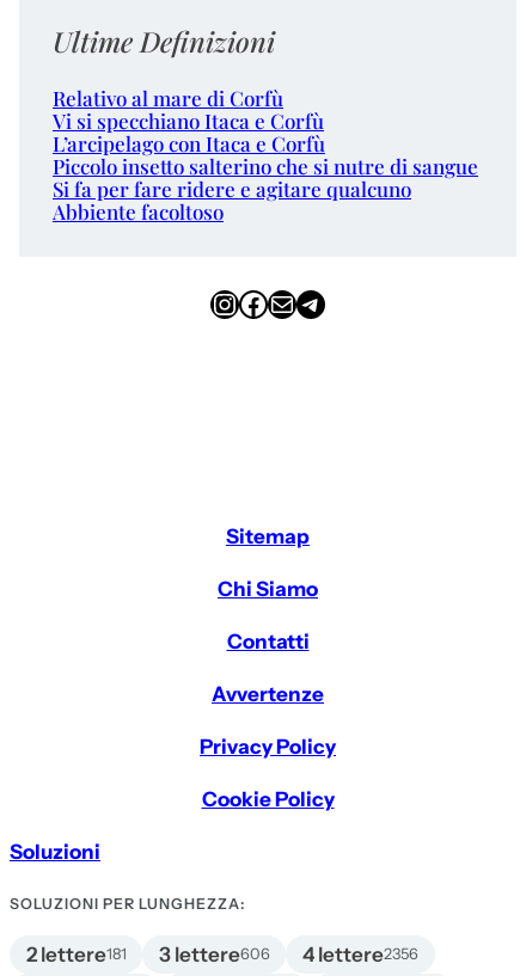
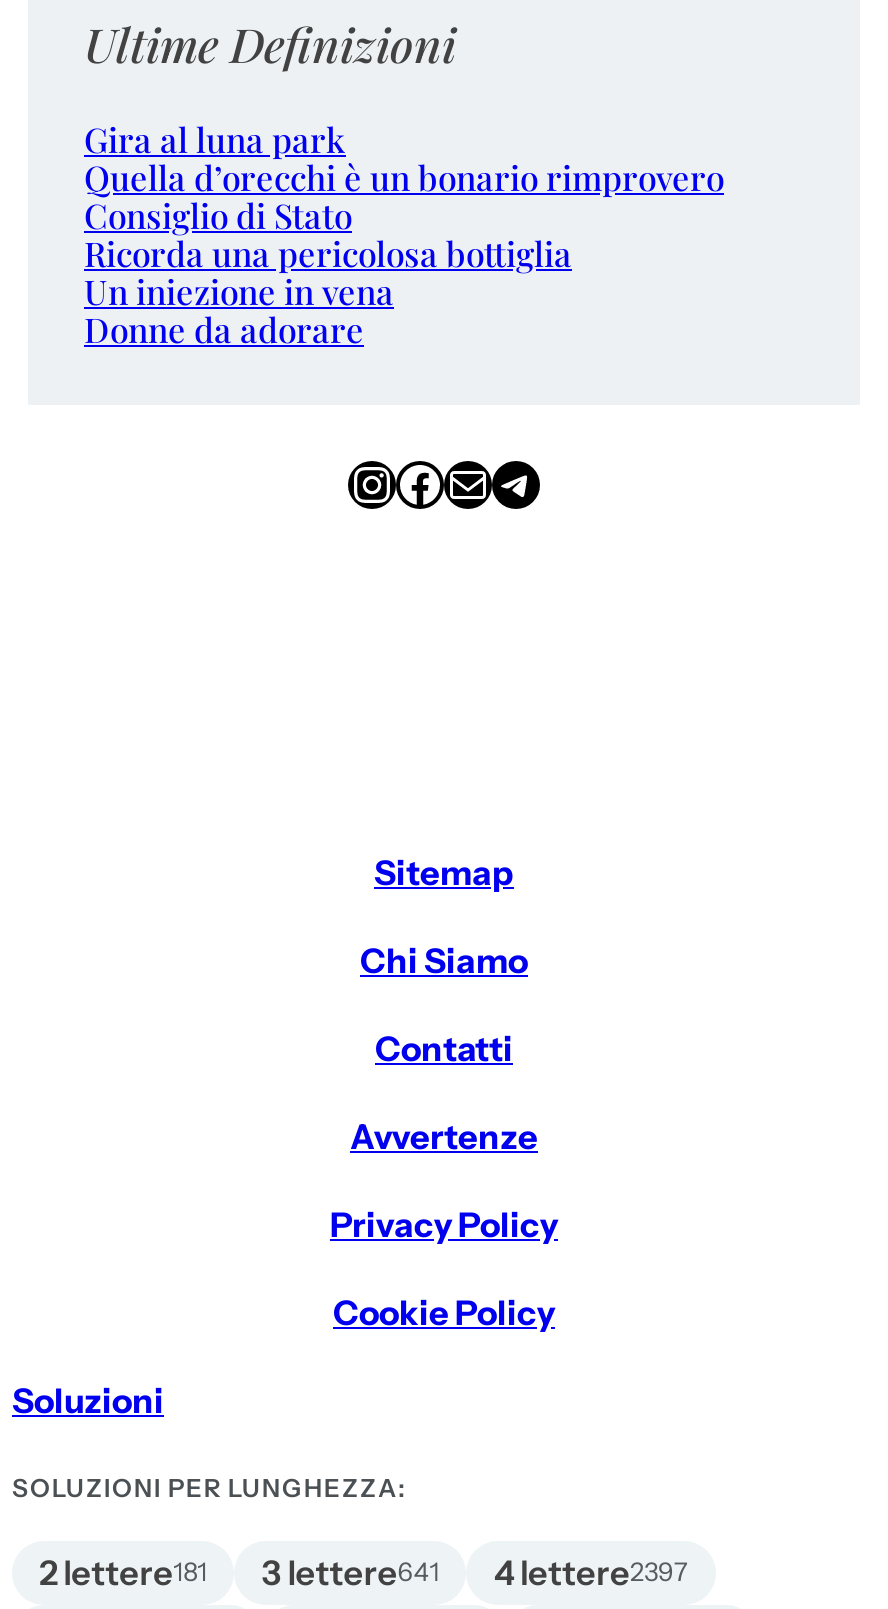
- Relativo al mare di Corfù
- Vi si specchiano Itaca e Corfù
- L’arcipelago con Itaca e Corfù
- Piccolo insetto salterino che si nutre di sangue
- Si fa per fare ridere e agitare qualcuno
- Abbiente facoltoso
+ Gira al luna park
+ Quella d’orecchi è un bonario rimprovero
+ Consiglio di Stato
+ Ricorda una pericolosa bottiglia
+ Un iniezione in vena
+ Donne da adorare

- 3 lettere606
+ 3 lettere641

- 4 lettere2356
+ 4 lettere2397
